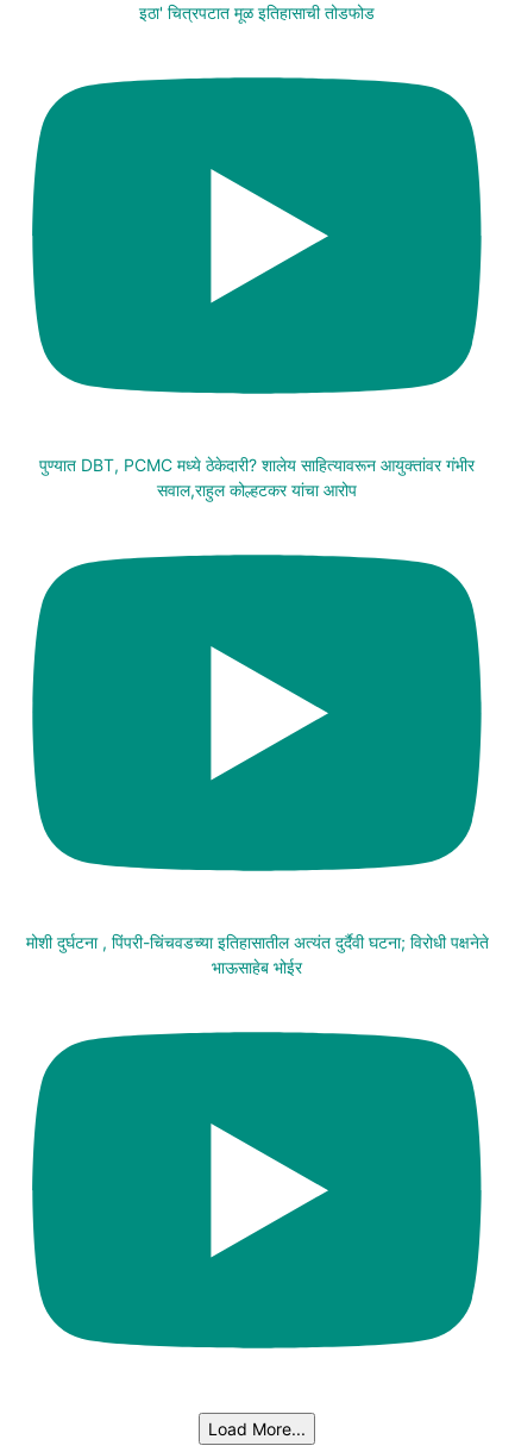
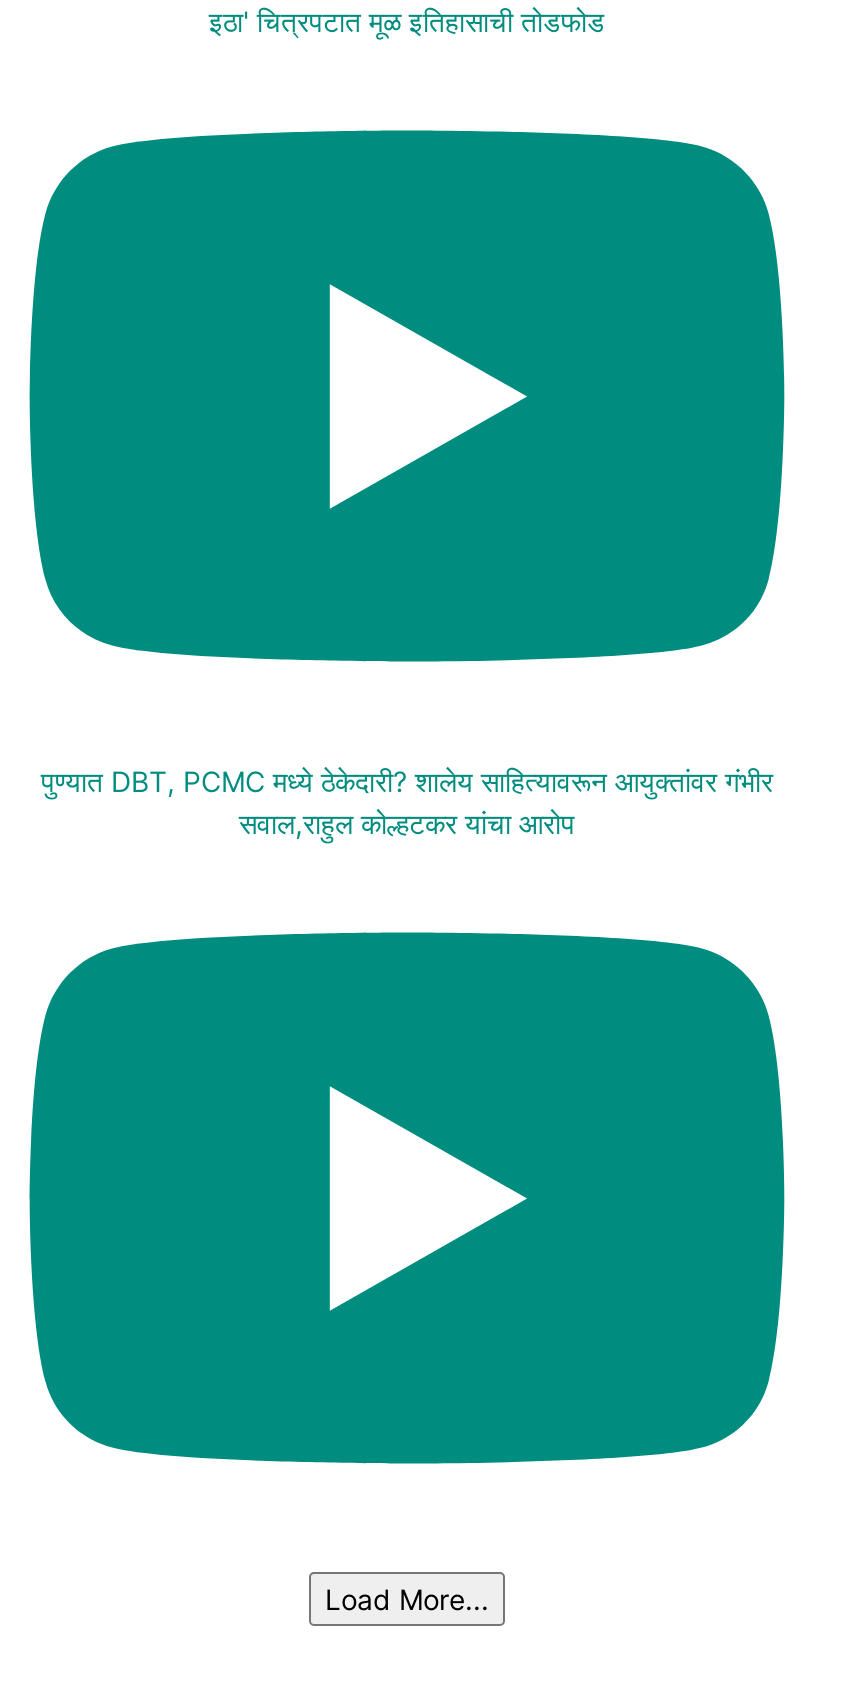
- मोशी दुर्घटना , पिंपरी-चिंचवडच्या इतिहासातील अत्यंत दुर्दैवी घटना; विरोधी पक्षनेते
- भाऊसाहेब भोईर
